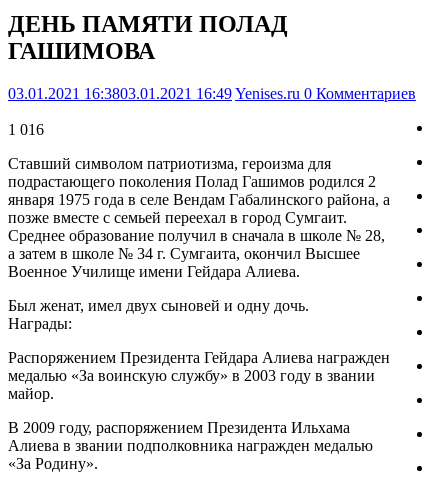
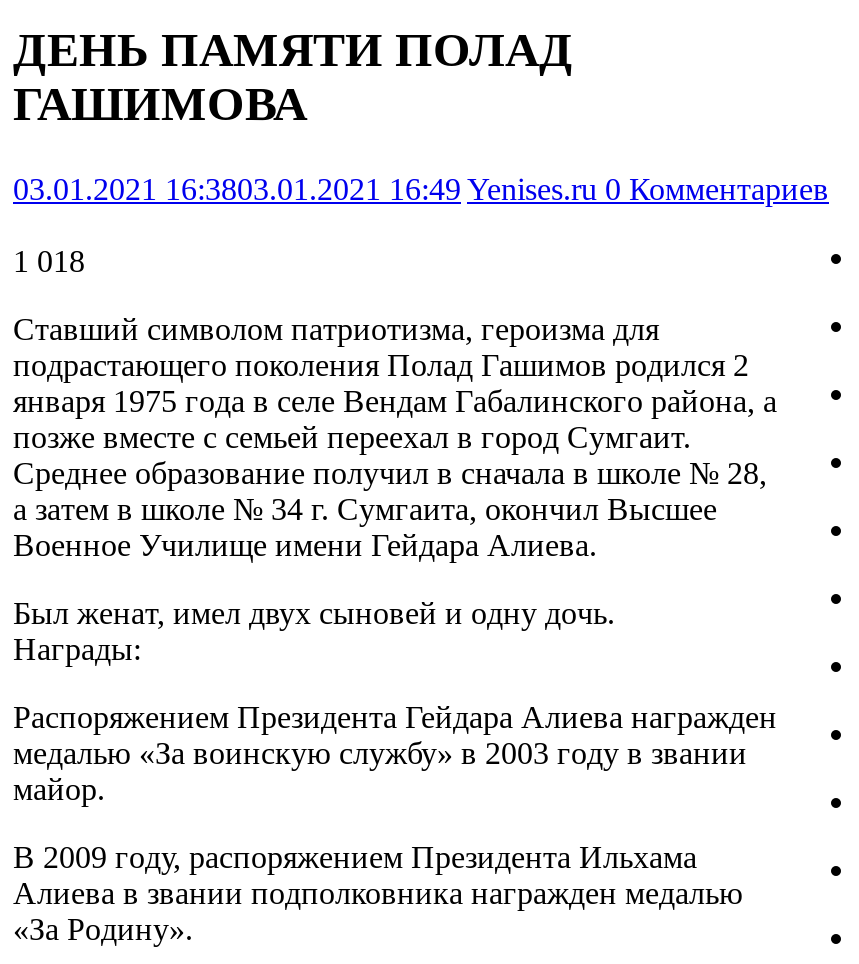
- 1 016
+ 1 018
